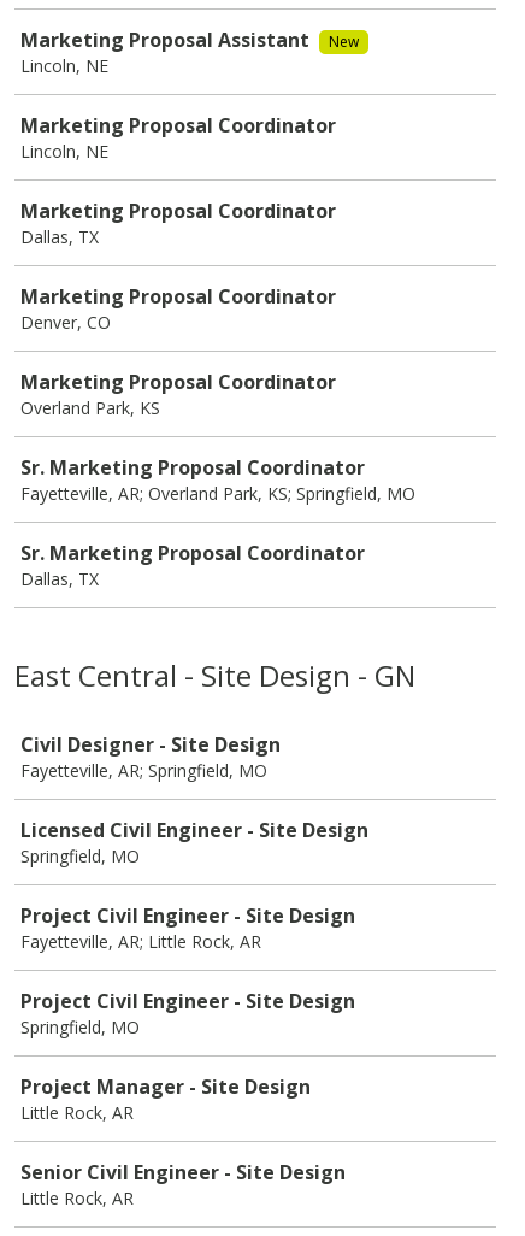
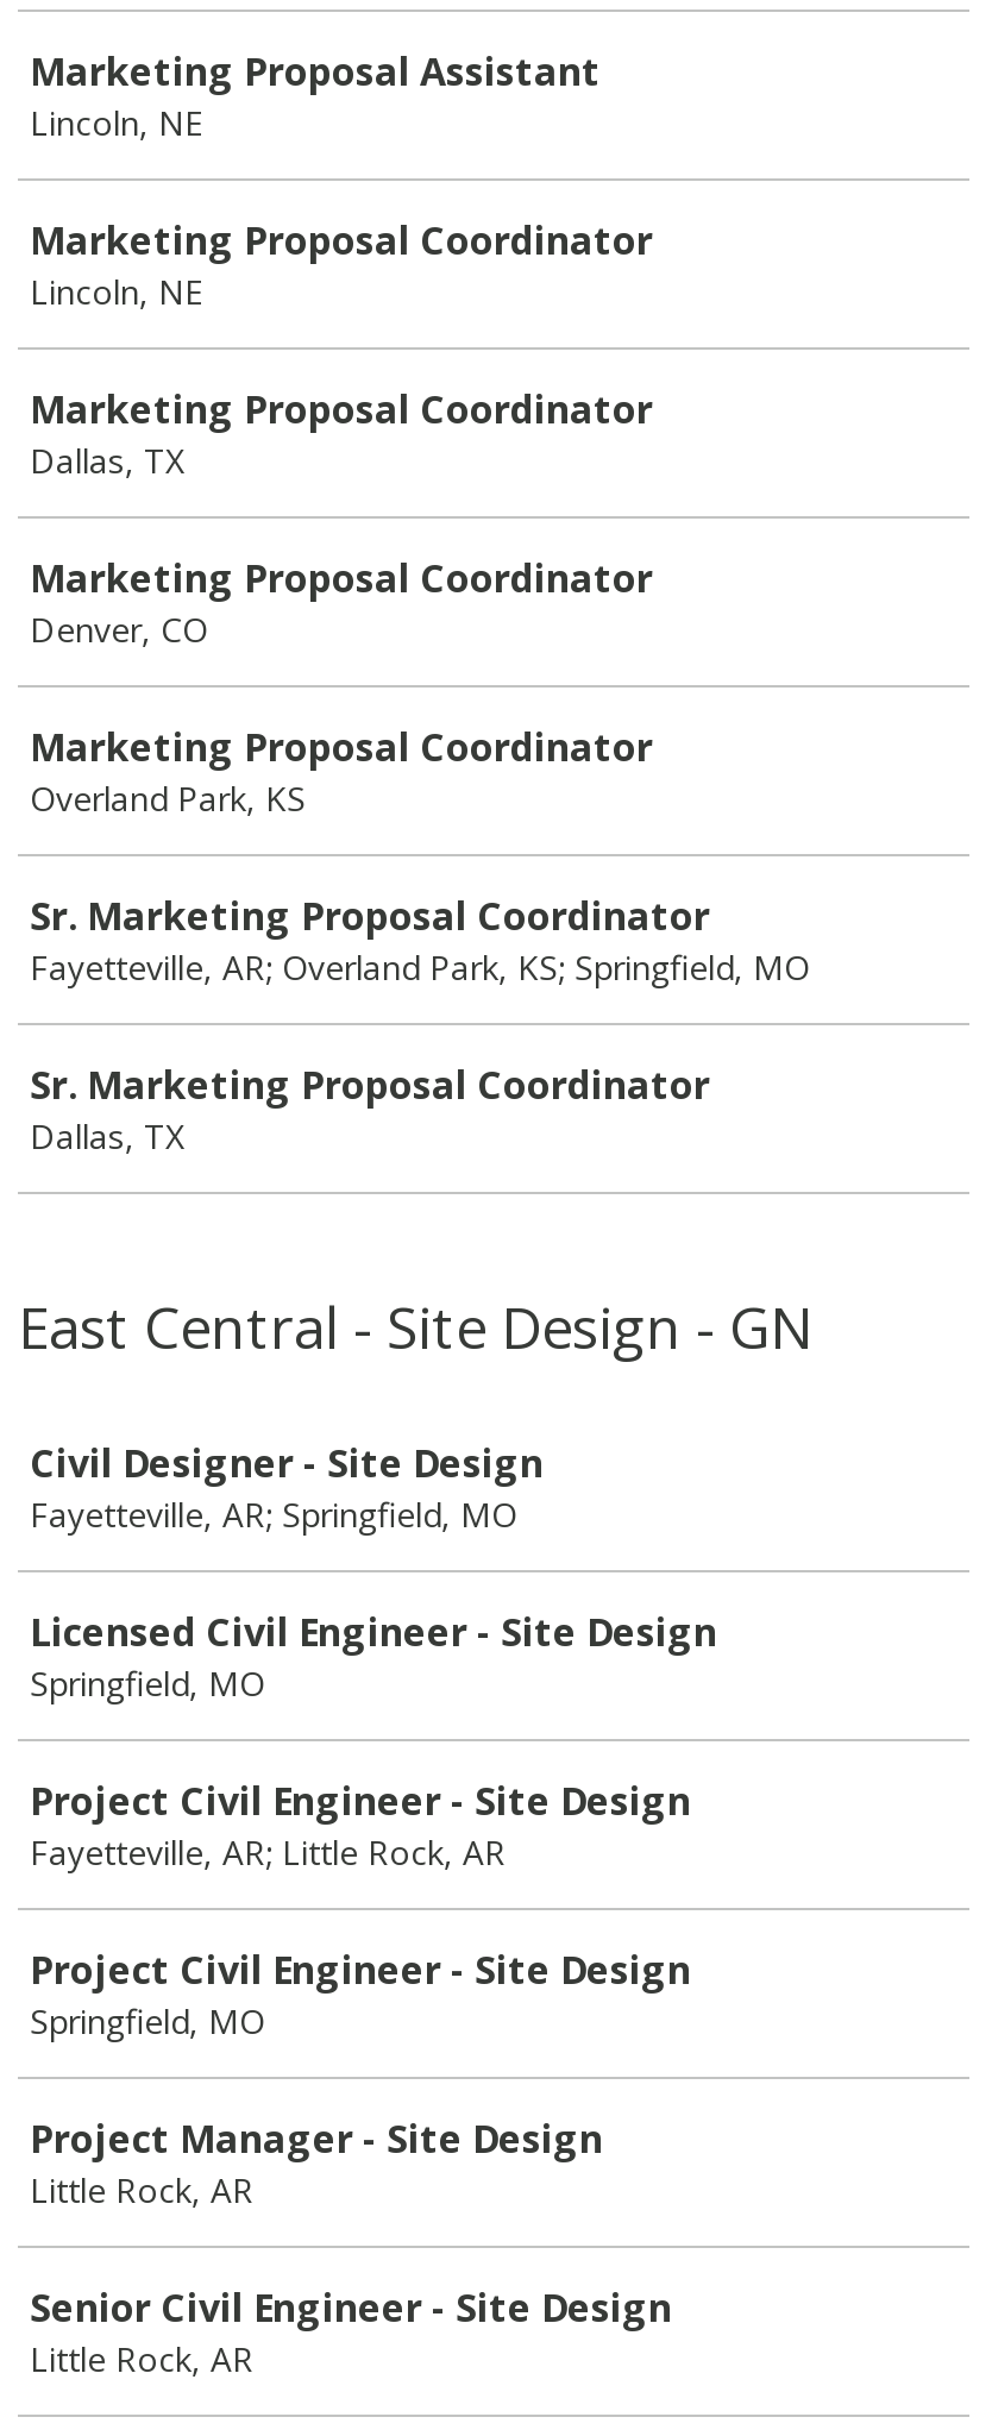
- New
